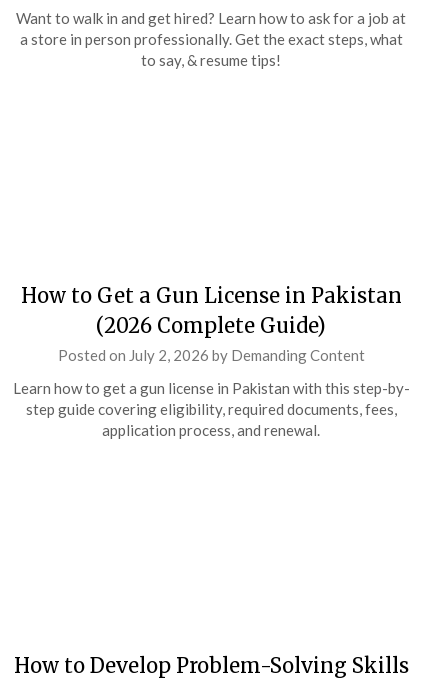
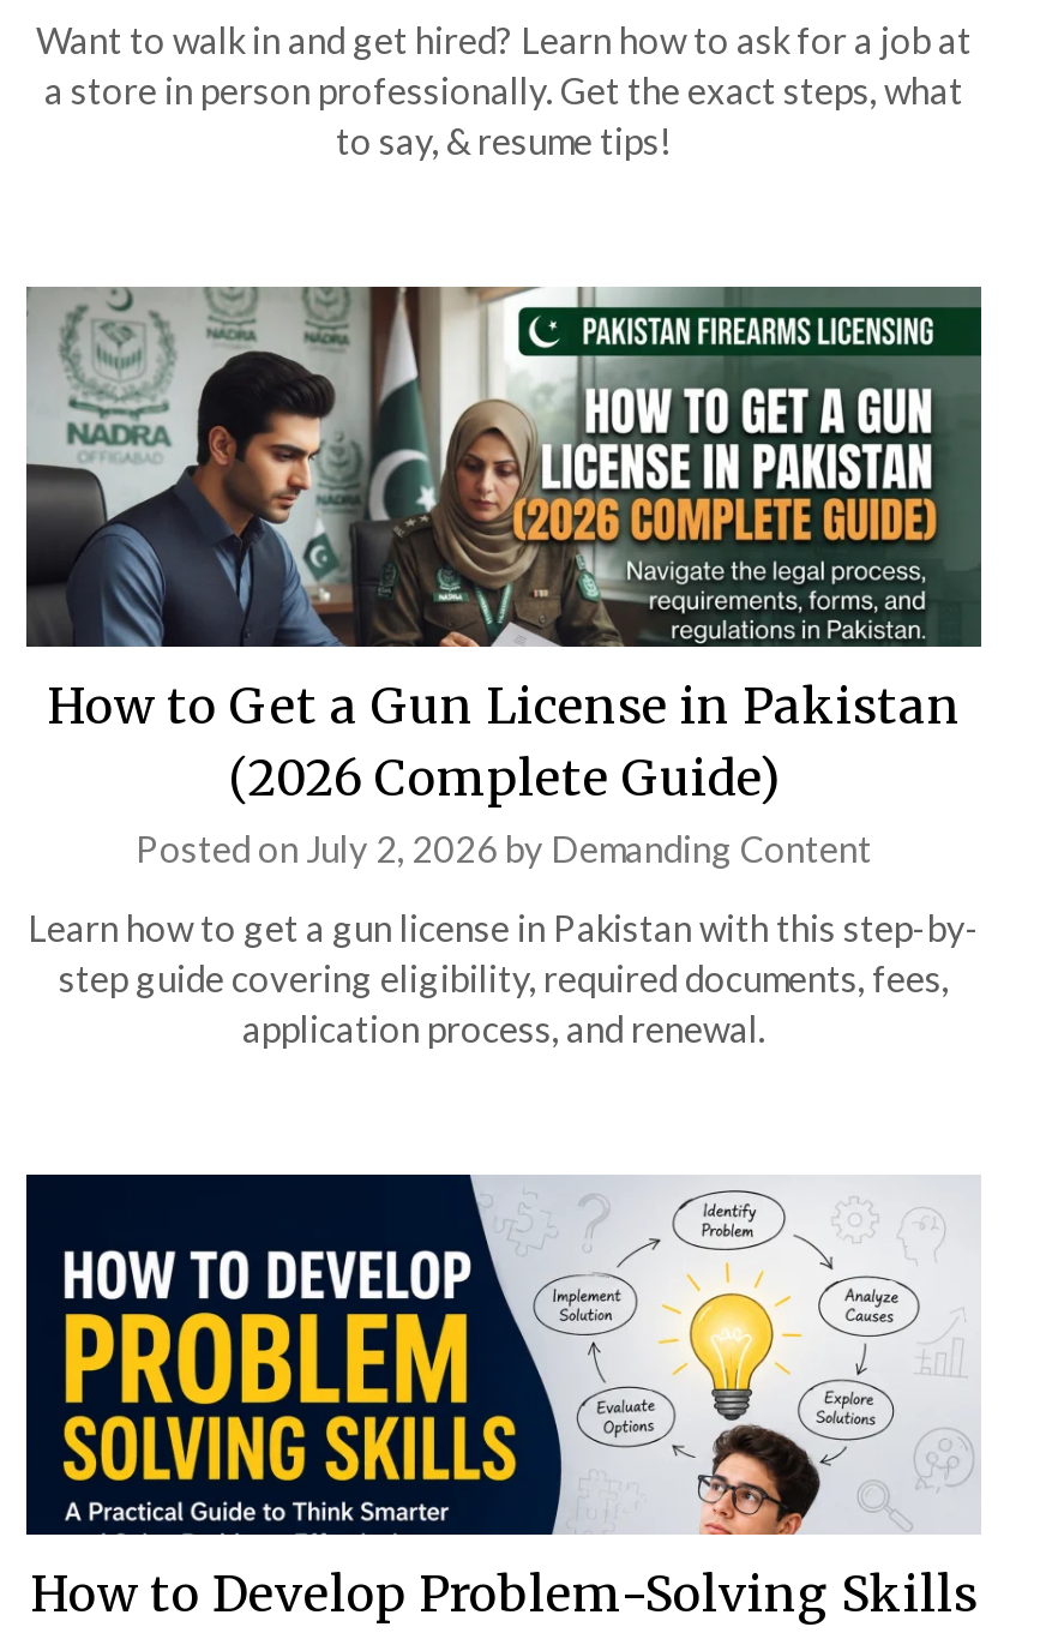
+ [image]

+ [image]
